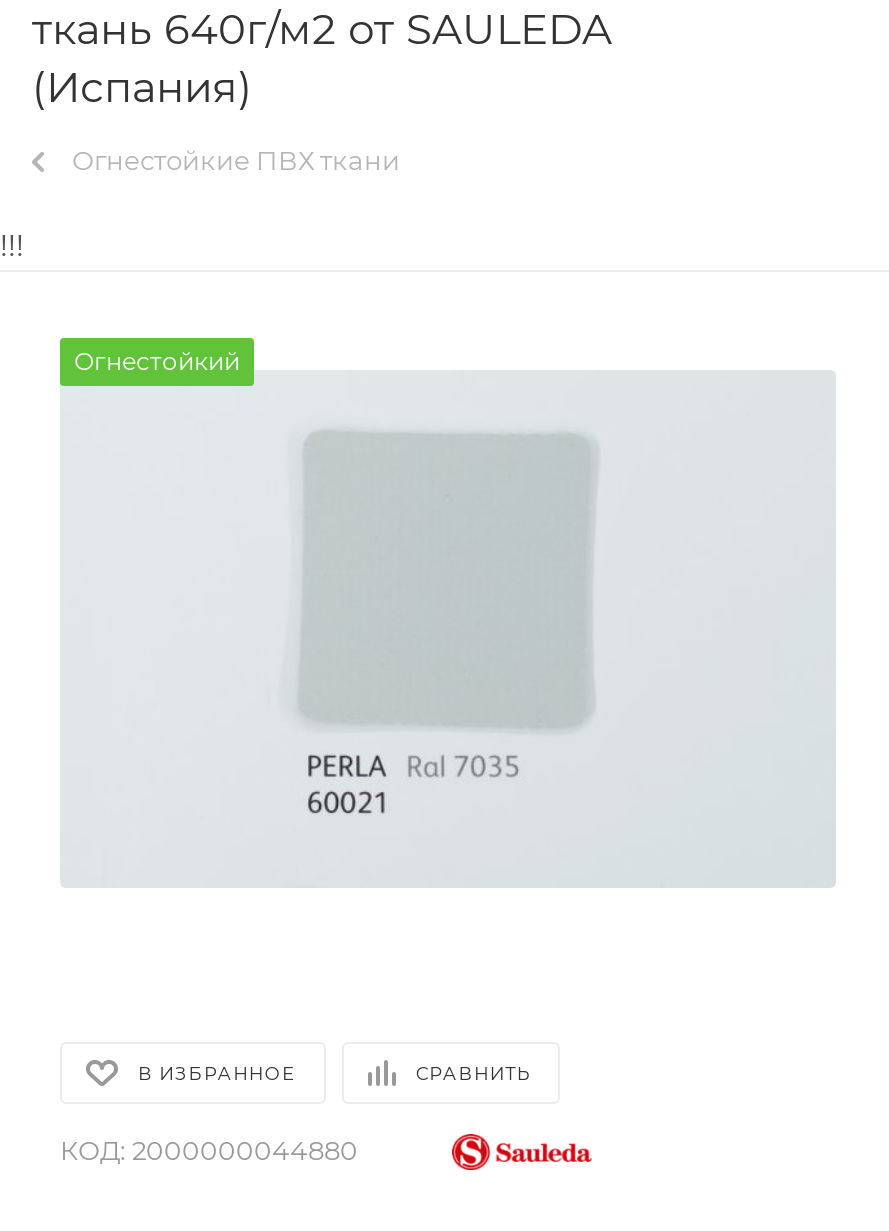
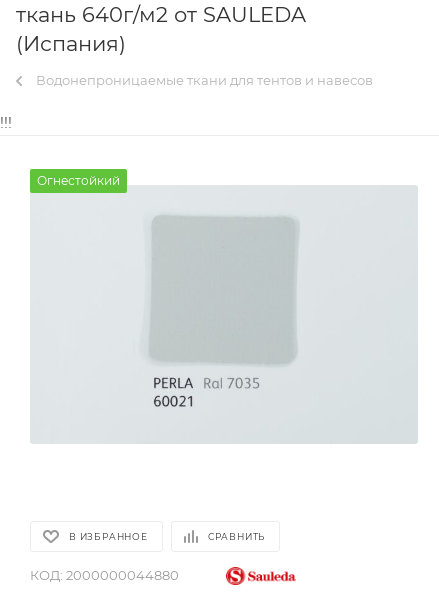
- Огнестойкие ПВХ ткани
+ Водонепроницаемые ткани для тентов и навесов
